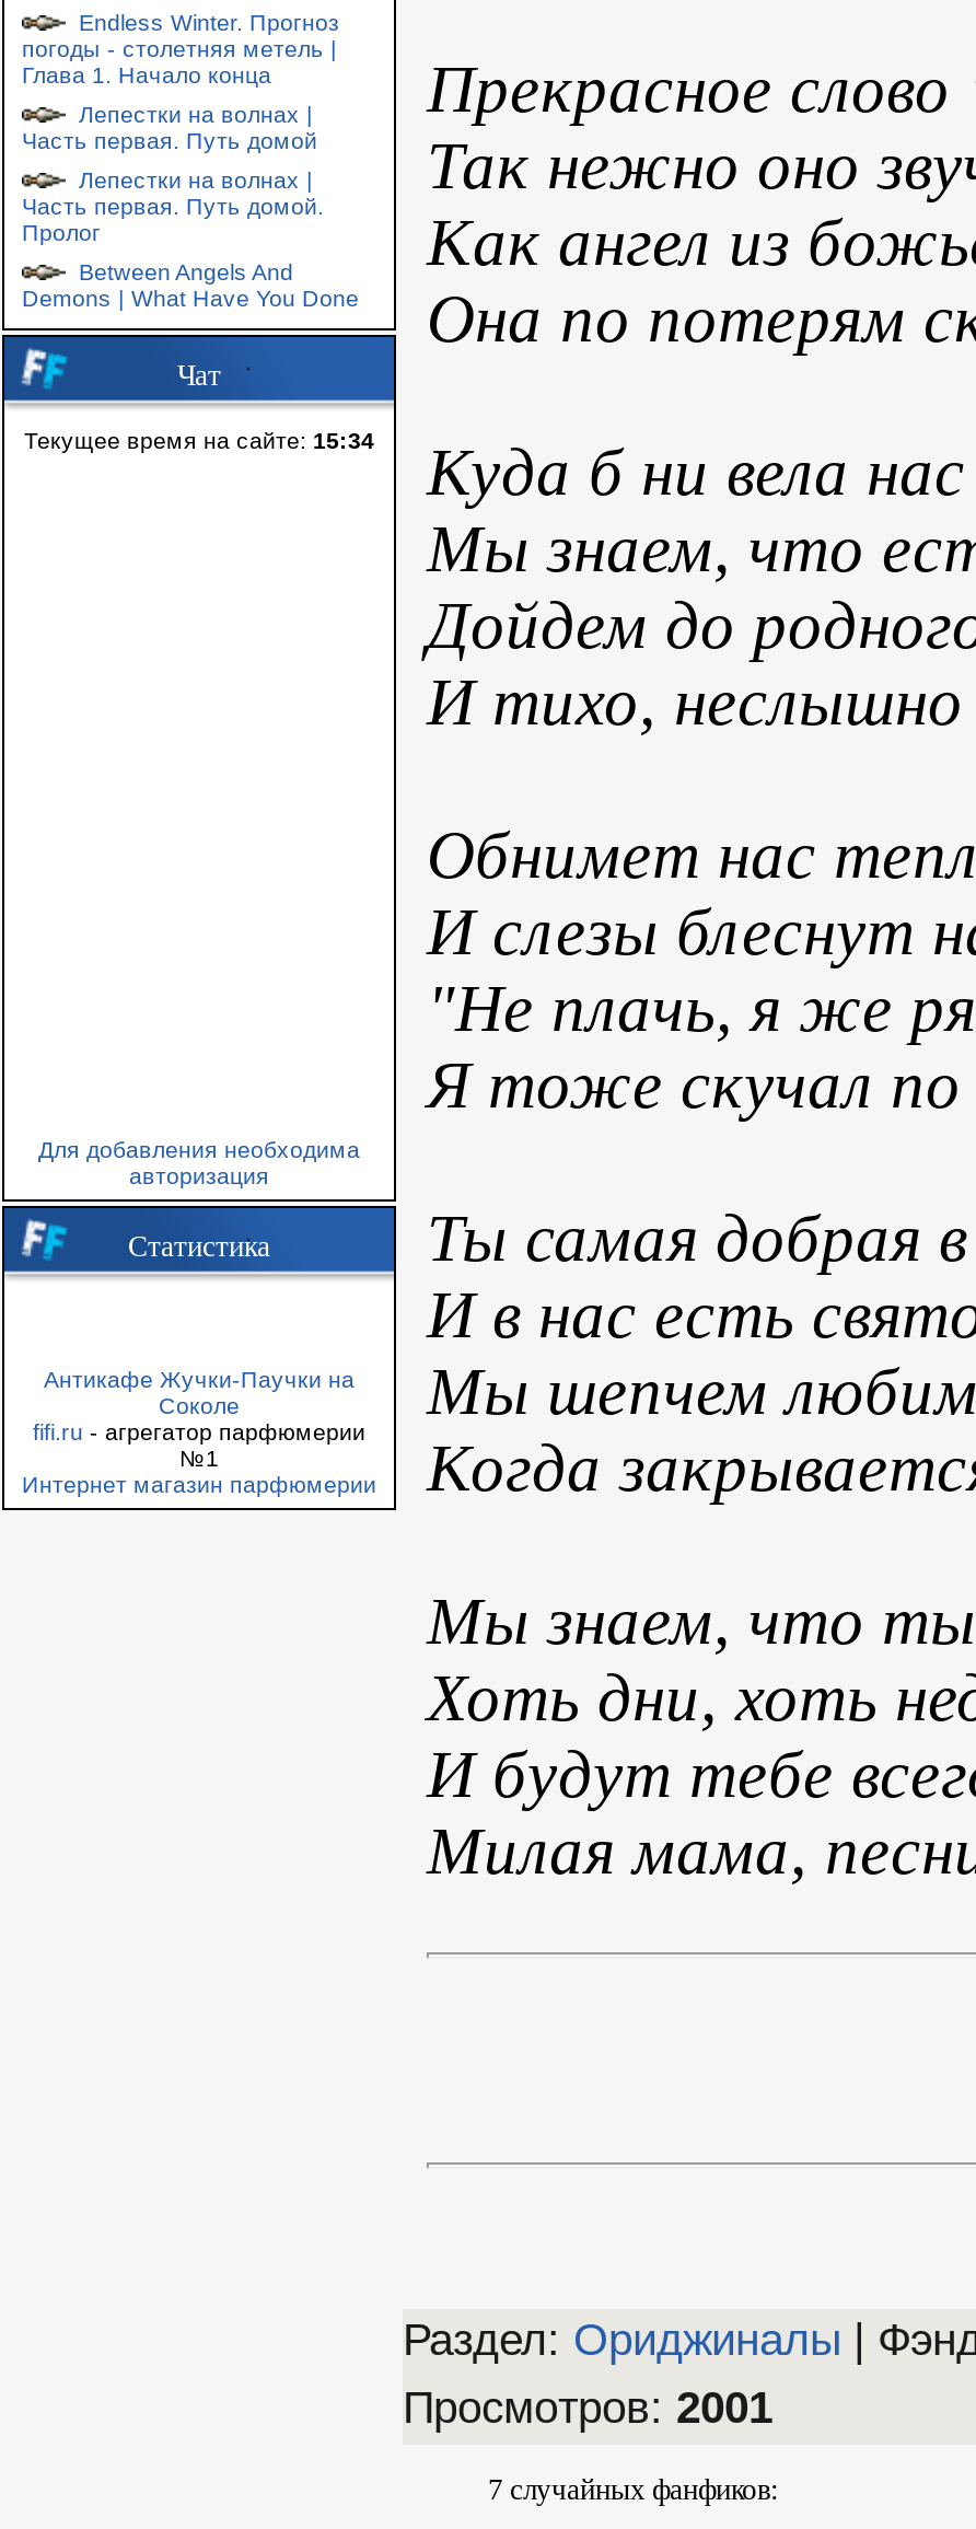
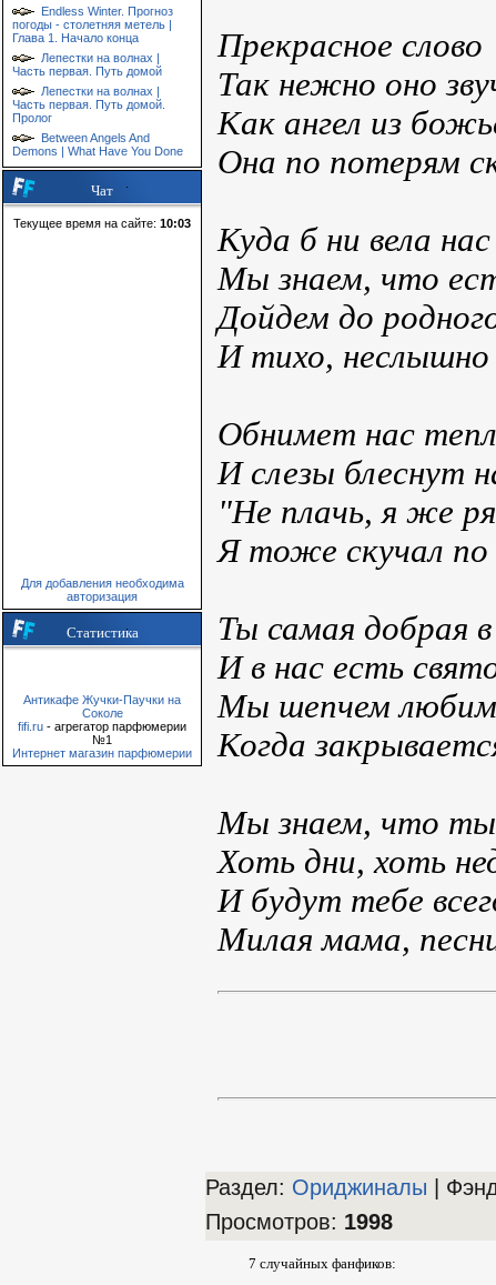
- Текущее время на сайте: 15:34
+ Текущее время на сайте: 10:03

- Просмотров: 2001
+ Просмотров: 1998
